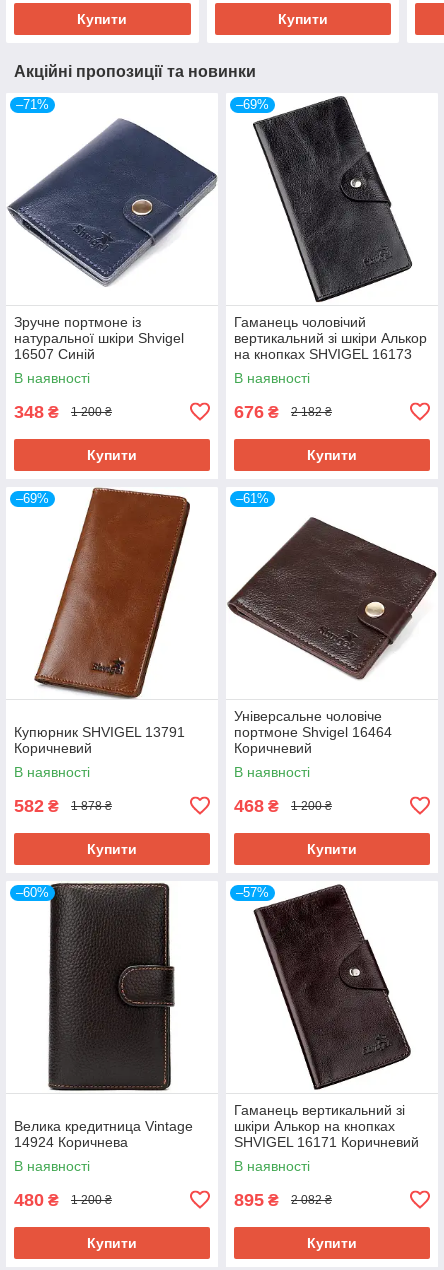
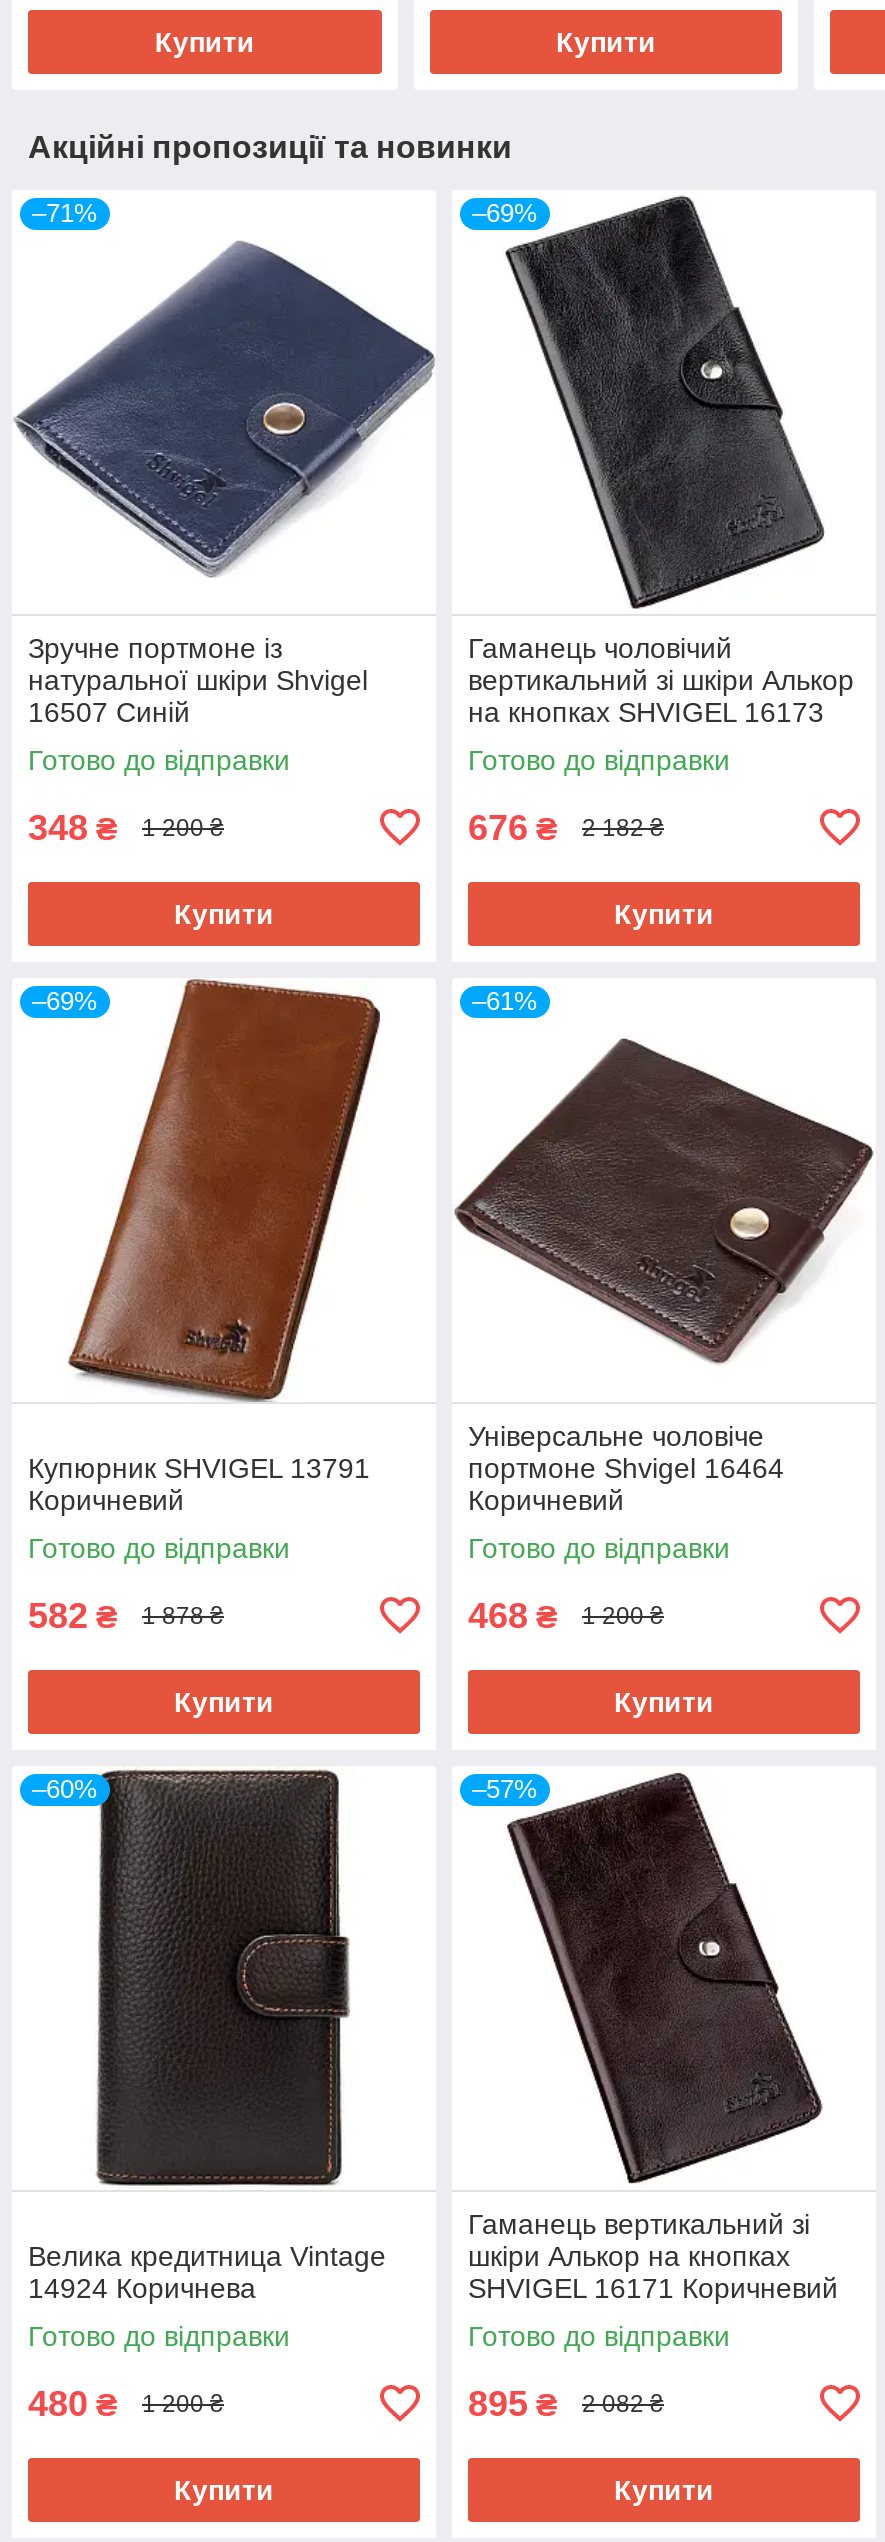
- В наявності
+ Готово до відправки

- В наявності
+ Готово до відправки

- В наявності
+ Готово до відправки

- В наявності
+ Готово до відправки

- В наявності
+ Готово до відправки

- В наявності
+ Готово до відправки
